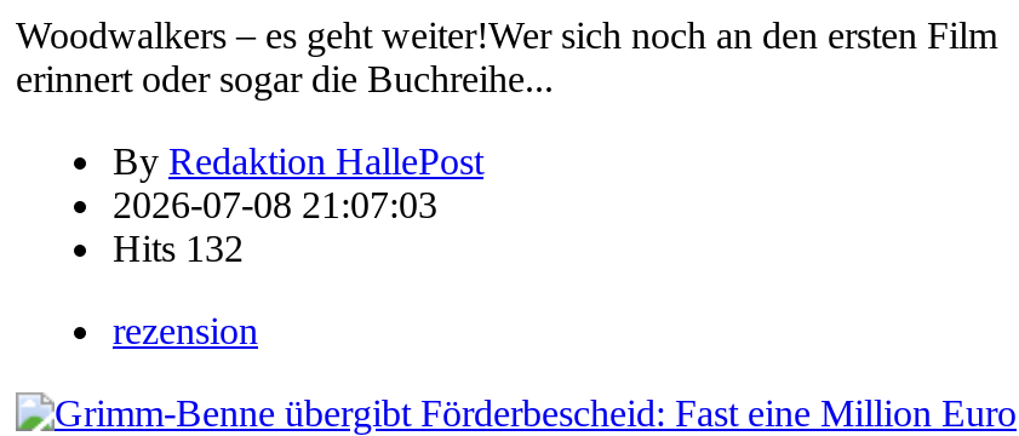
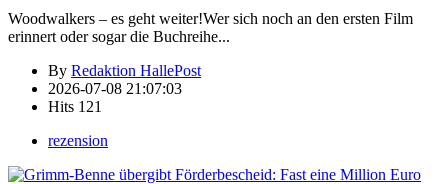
- Hits 132
+ Hits 121
